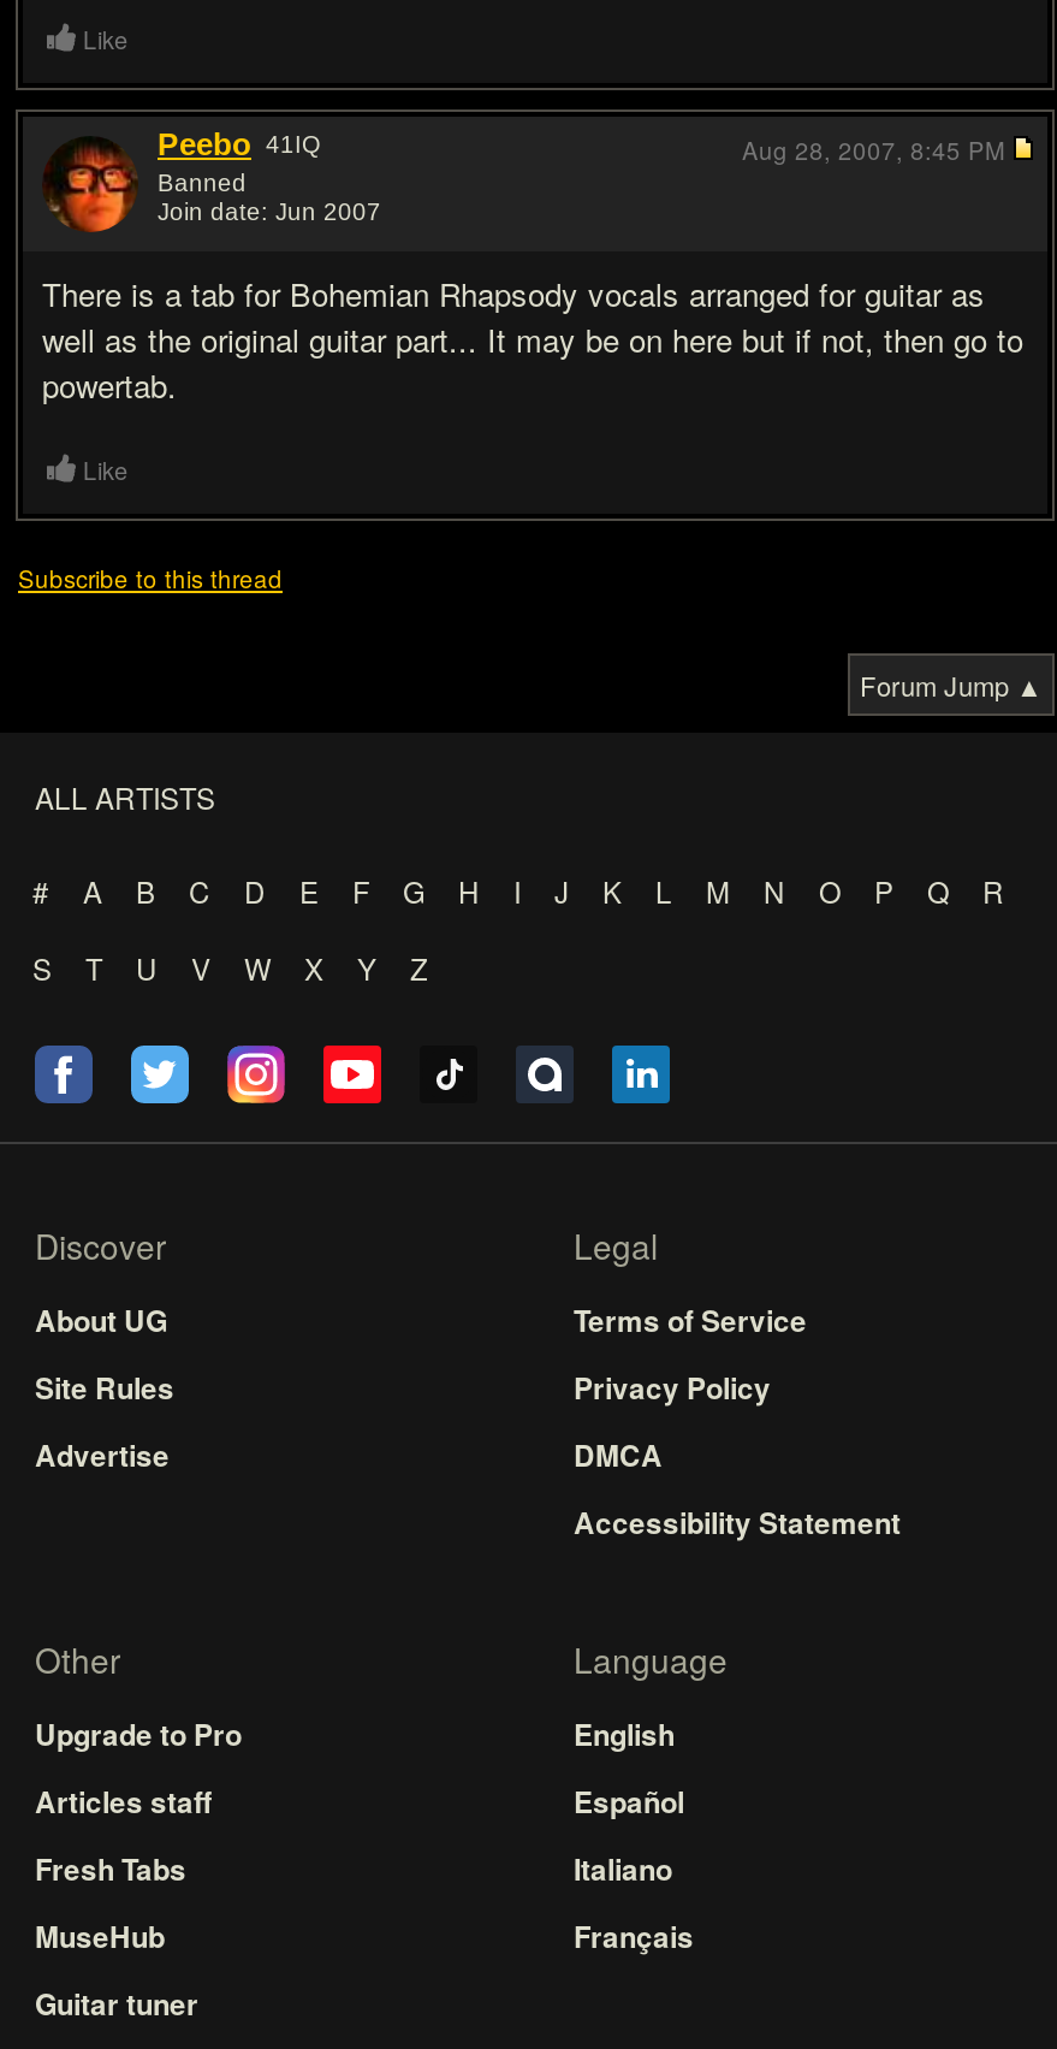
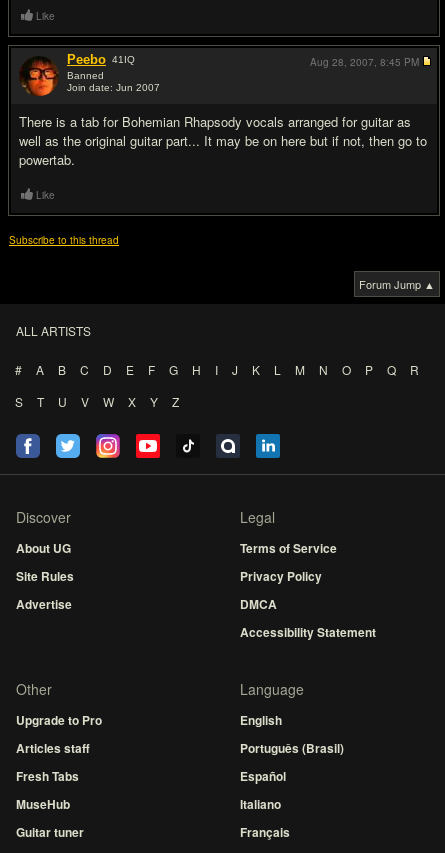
moved down: Español | Italiano | Français

+ Português (Brasil)
